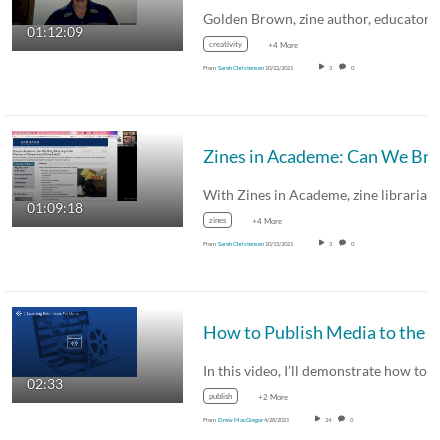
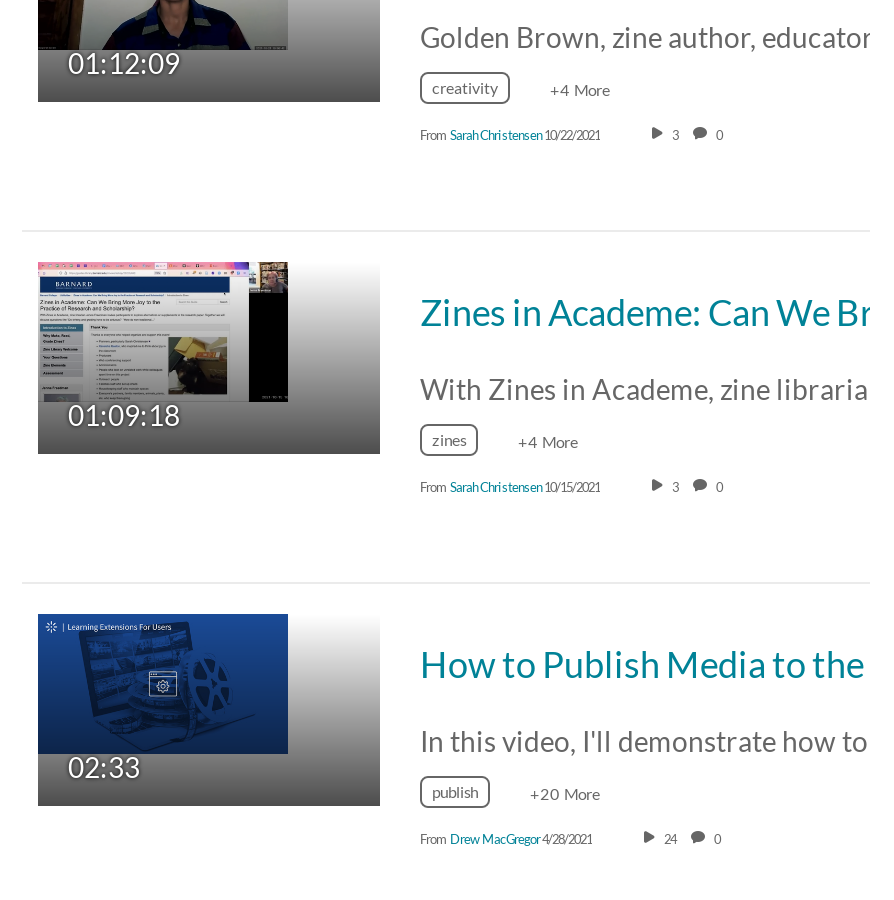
- +2 More
+ +20 More
